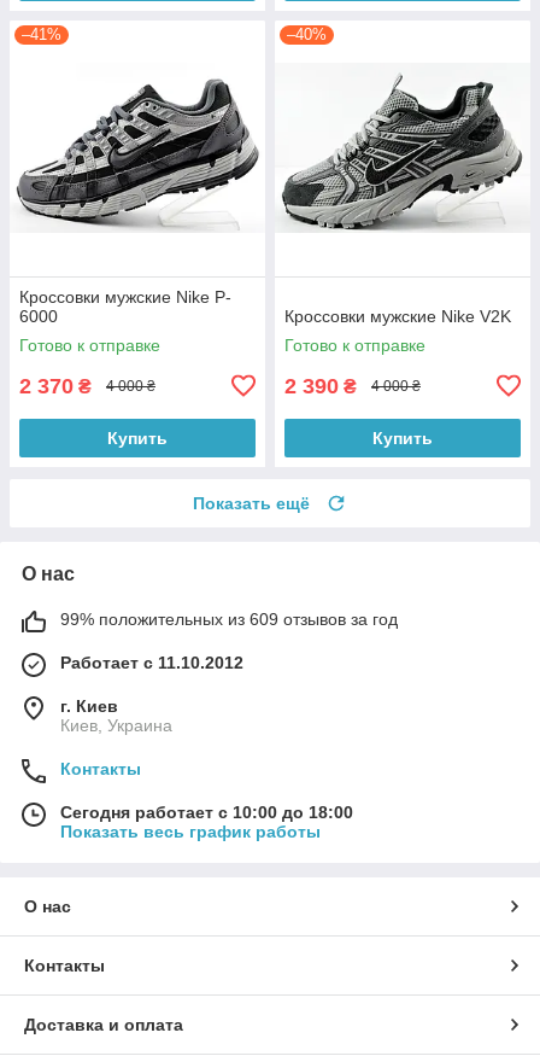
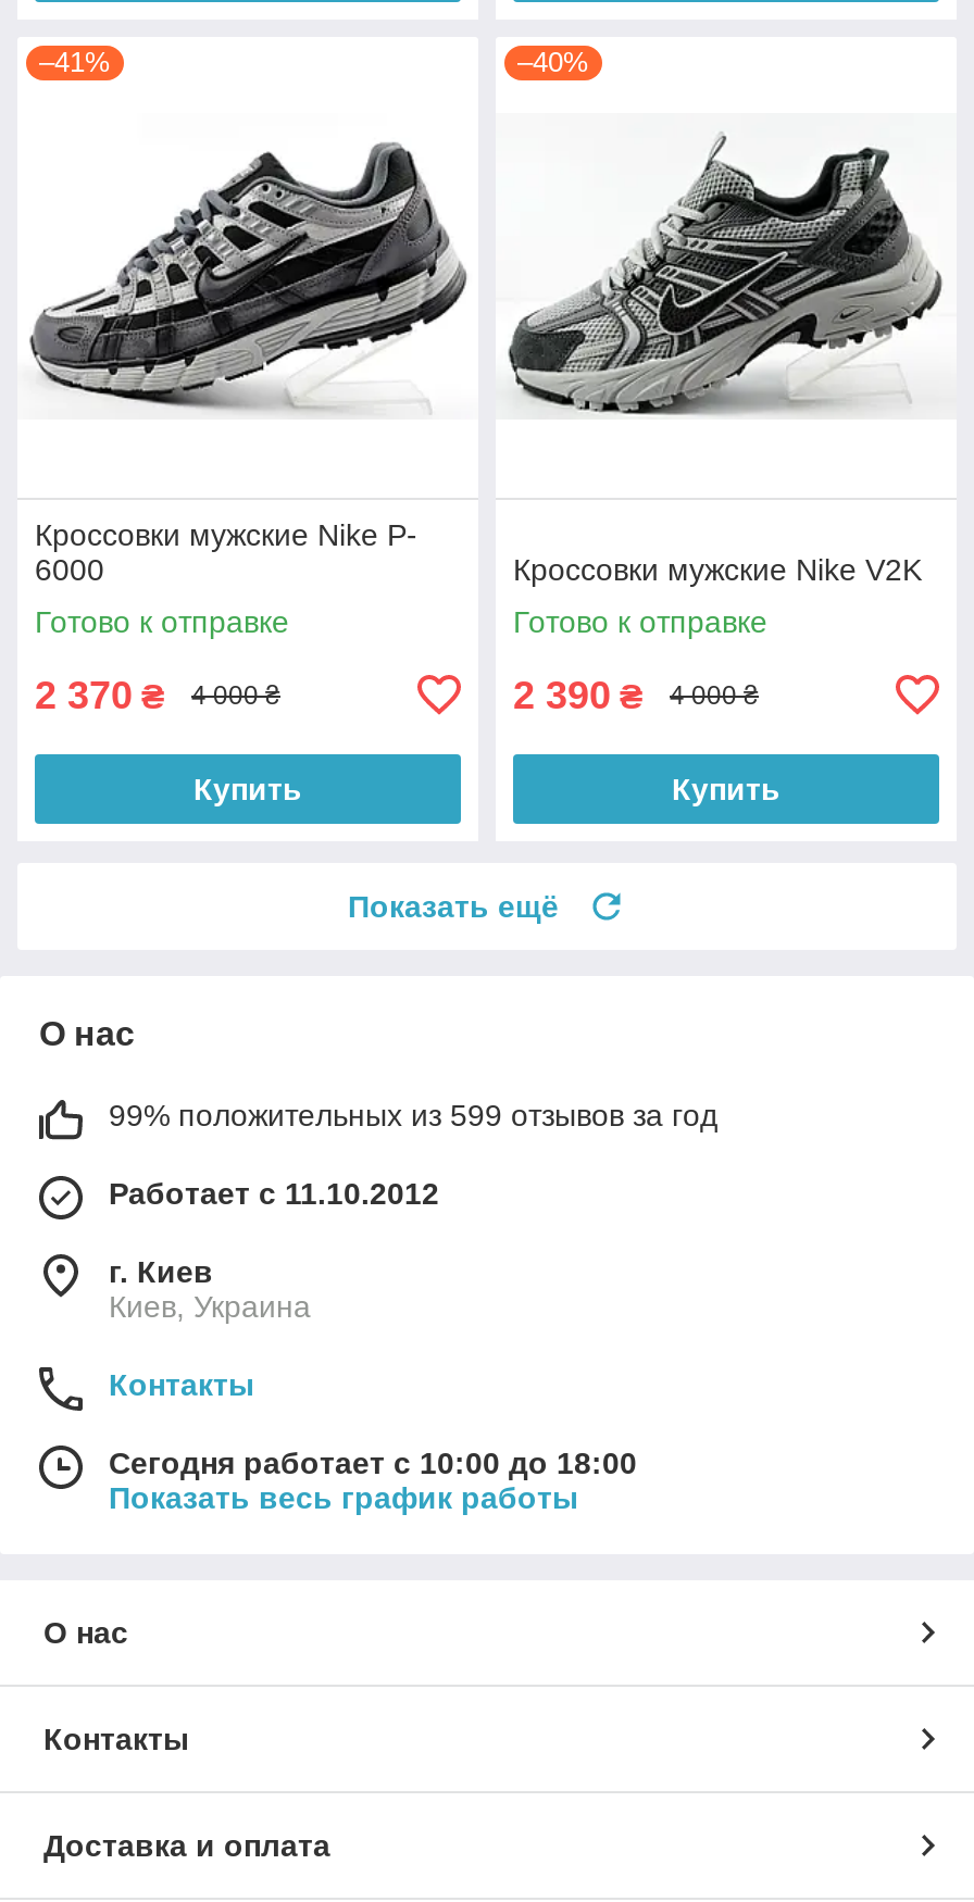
- 99% положительных из 609 отзывов за год
+ 99% положительных из 599 отзывов за год
